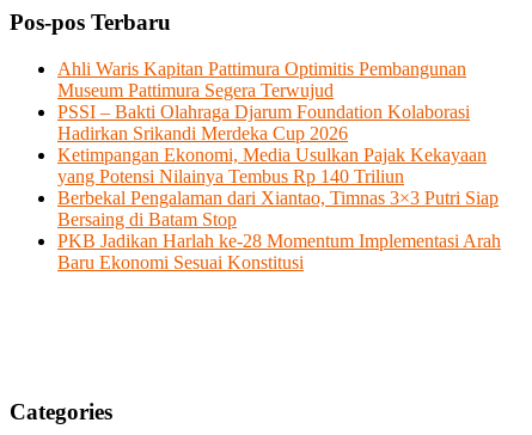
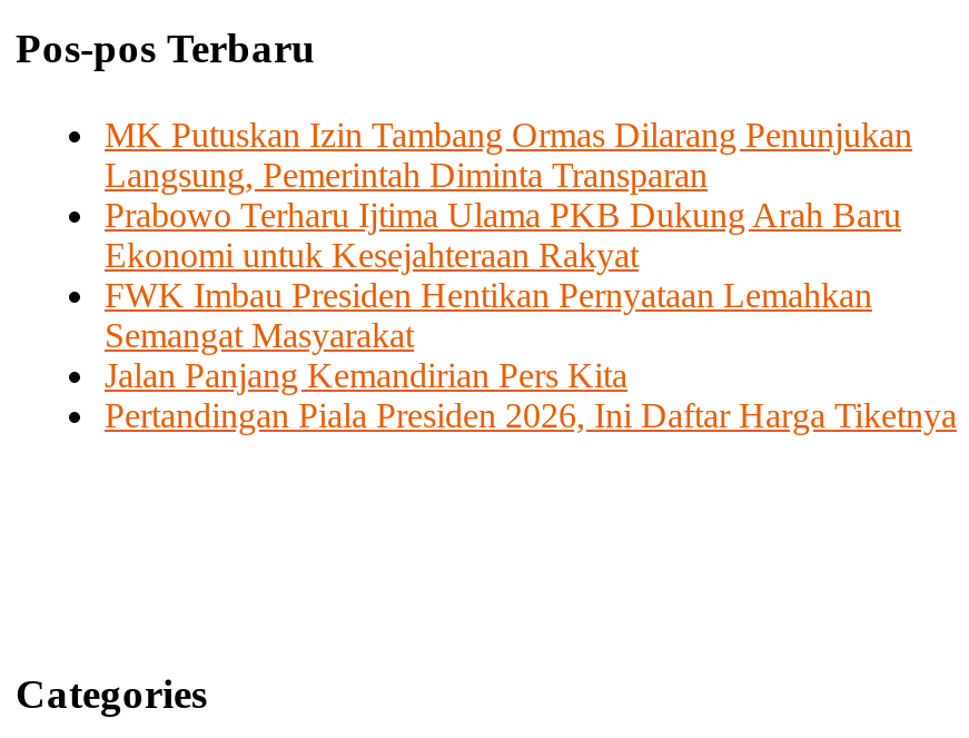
- Ahli Waris Kapitan Pattimura Optimitis Pembangunan
- Museum Pattimura Segera Terwujud
- PSSI – Bakti Olahraga Djarum Foundation Kolaborasi
- Hadirkan Srikandi Merdeka Cup 2026
- Ketimpangan Ekonomi, Media Usulkan Pajak Kekayaan
- yang Potensi Nilainya Tembus Rp 140 Triliun
- Berbekal Pengalaman dari Xiantao, Timnas 3×3 Putri Siap
- Bersaing di Batam Stop
- PKB Jadikan Harlah ke-28 Momentum Implementasi Arah
- Baru Ekonomi Sesuai Konstitusi
+ MK Putuskan Izin Tambang Ormas Dilarang Penunjukan
+ Langsung, Pemerintah Diminta Transparan
+ Prabowo Terharu Ijtima Ulama PKB Dukung Arah Baru
+ Ekonomi untuk Kesejahteraan Rakyat
+ FWK Imbau Presiden Hentikan Pernyataan Lemahkan
+ Semangat Masyarakat
+ Jalan Panjang Kemandirian Pers Kita
+ Pertandingan Piala Presiden 2026, Ini Daftar Harga Tiketnya
